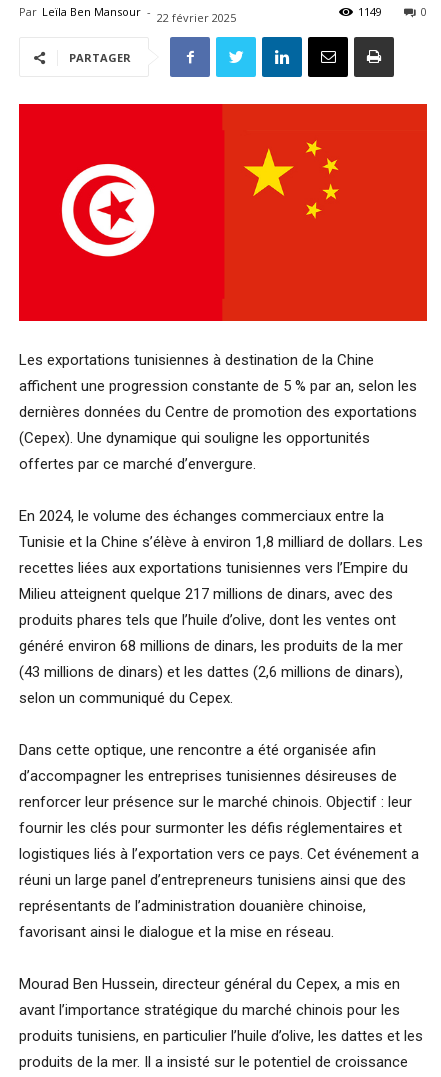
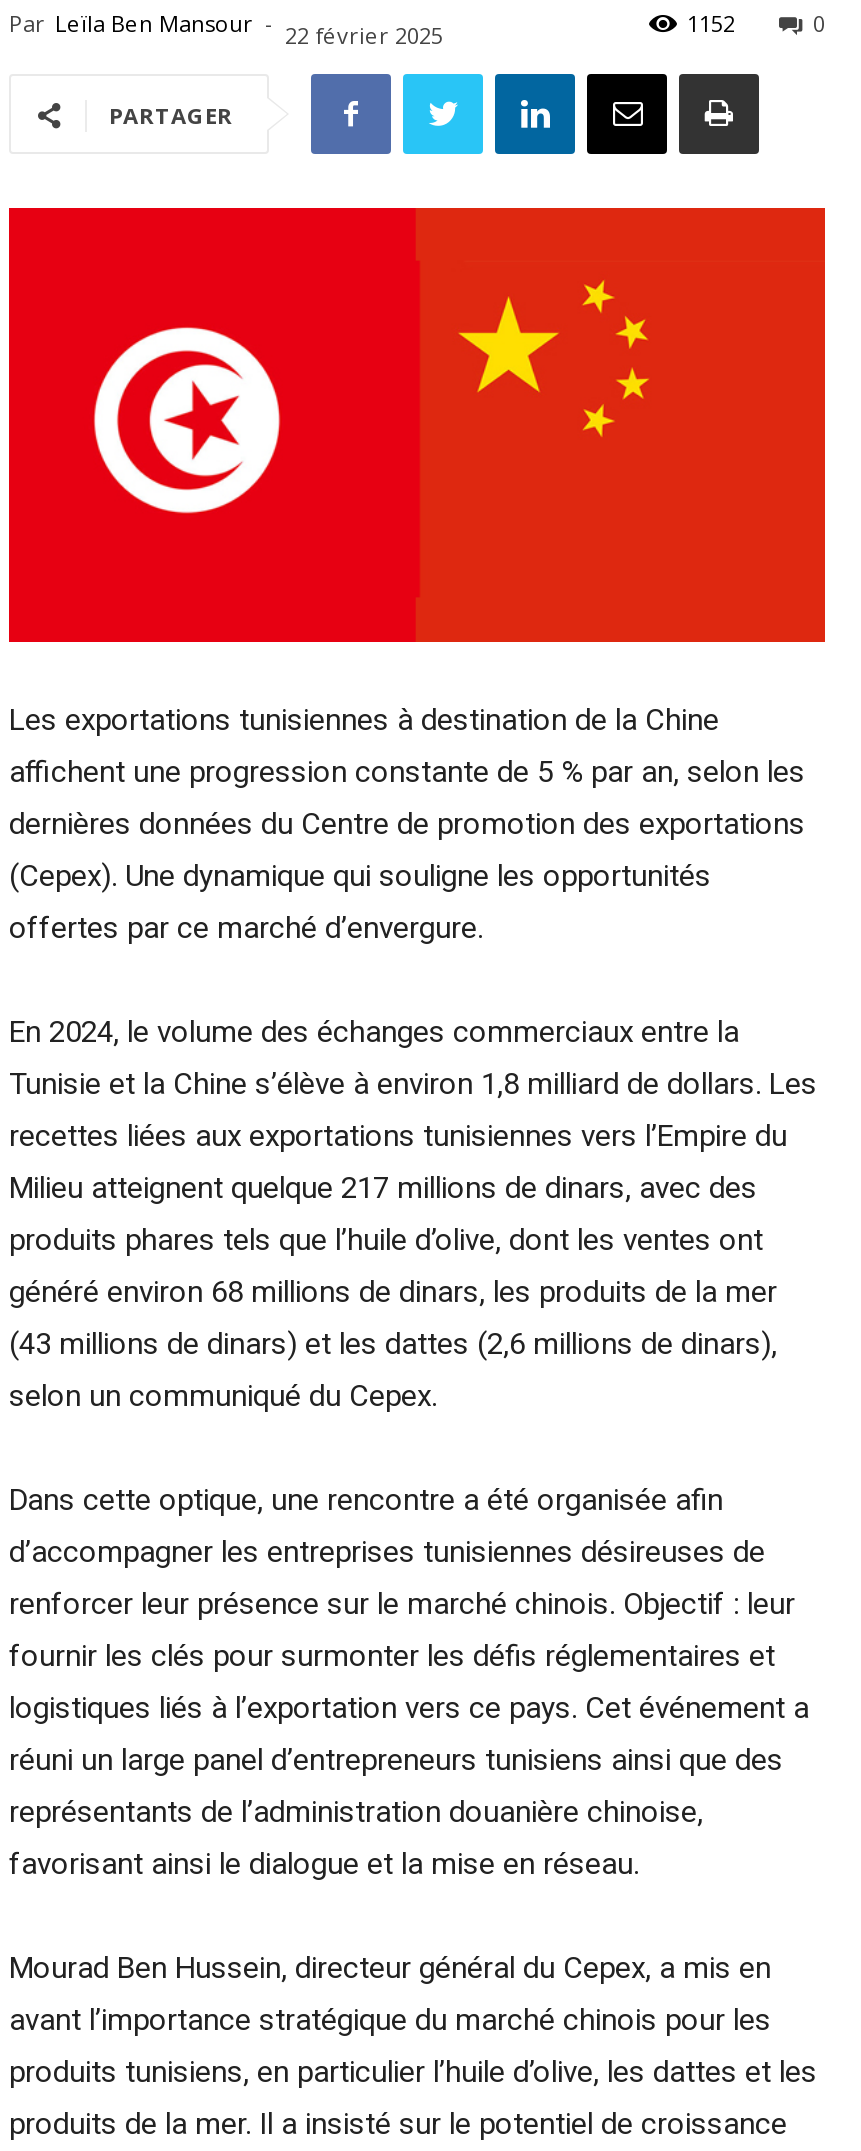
- 1149
+ 1152
